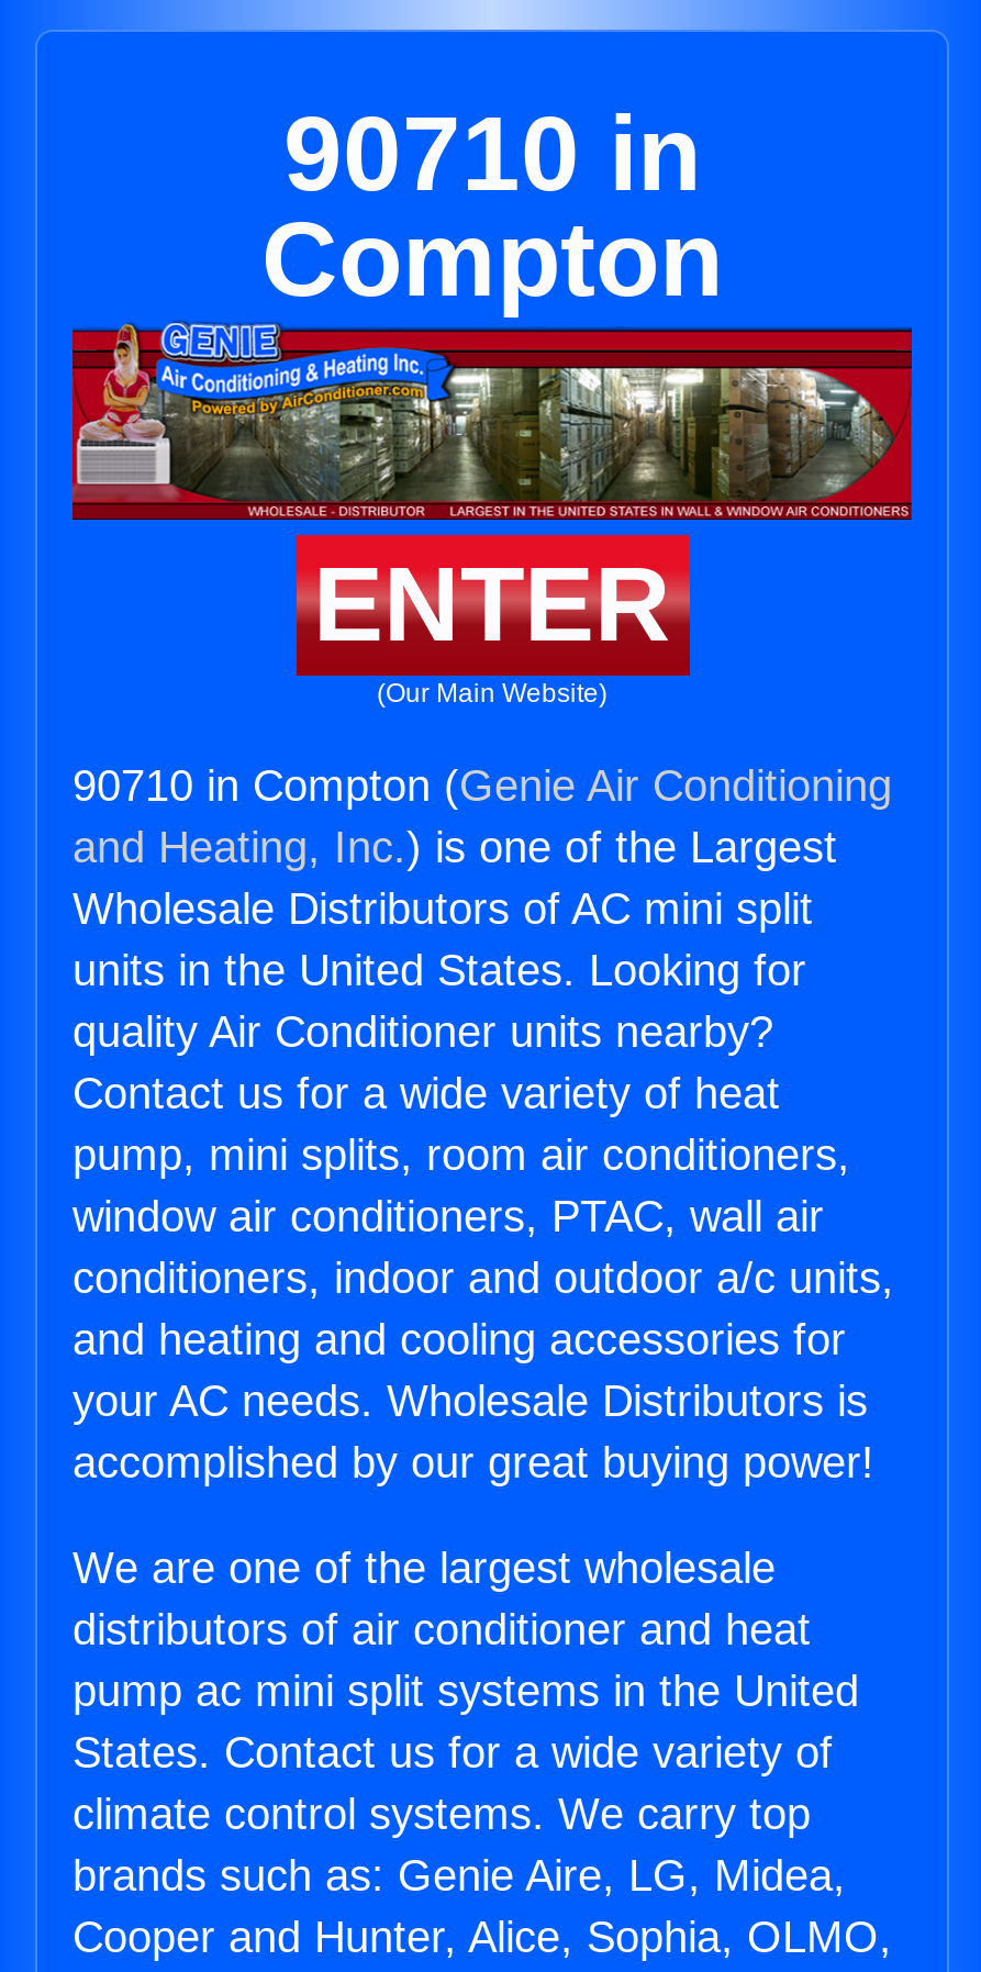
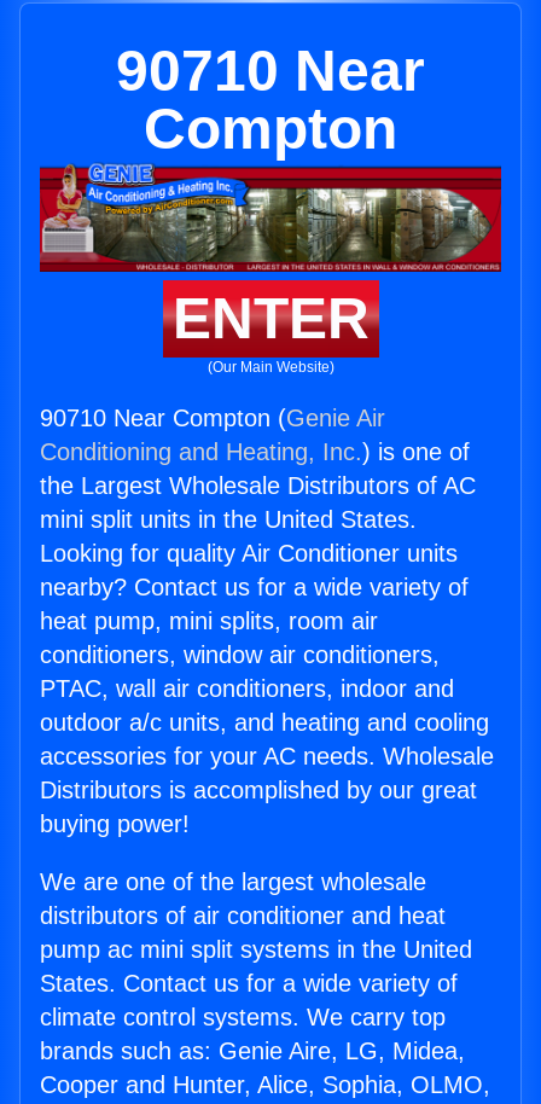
- 90710 in
+ 90710 Near

- 90710 in Compton (Genie Air Conditioning
- and Heating, Inc.) is one of the Largest
- Wholesale Distributors of AC mini split
- units in the United States. Looking for
- quality Air Conditioner units nearby?
- Contact us for a wide variety of heat
- pump, mini splits, room air conditioners,
- window air conditioners, PTAC, wall air
- conditioners, indoor and outdoor a/c units,
- and heating and cooling accessories for
- your AC needs. Wholesale Distributors is
- accomplished by our great buying power!
+ 90710 Near Compton (Genie Air
+ Conditioning and Heating, Inc.) is one of
+ the Largest Wholesale Distributors of AC
+ mini split units in the United States.
+ Looking for quality Air Conditioner units
+ nearby? Contact us for a wide variety of
+ heat pump, mini splits, room air
+ conditioners, window air conditioners,
+ PTAC, wall air conditioners, indoor and
+ outdoor a/c units, and heating and cooling
+ accessories for your AC needs. Wholesale
+ Distributors is accomplished by our great
+ buying power!
